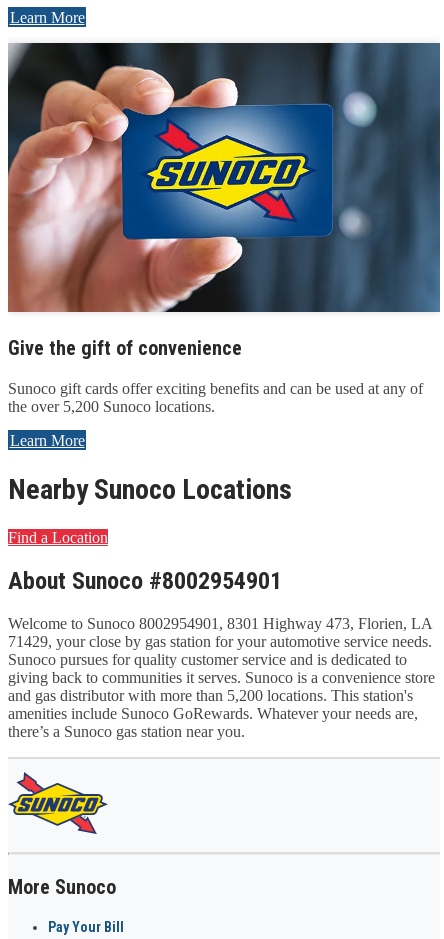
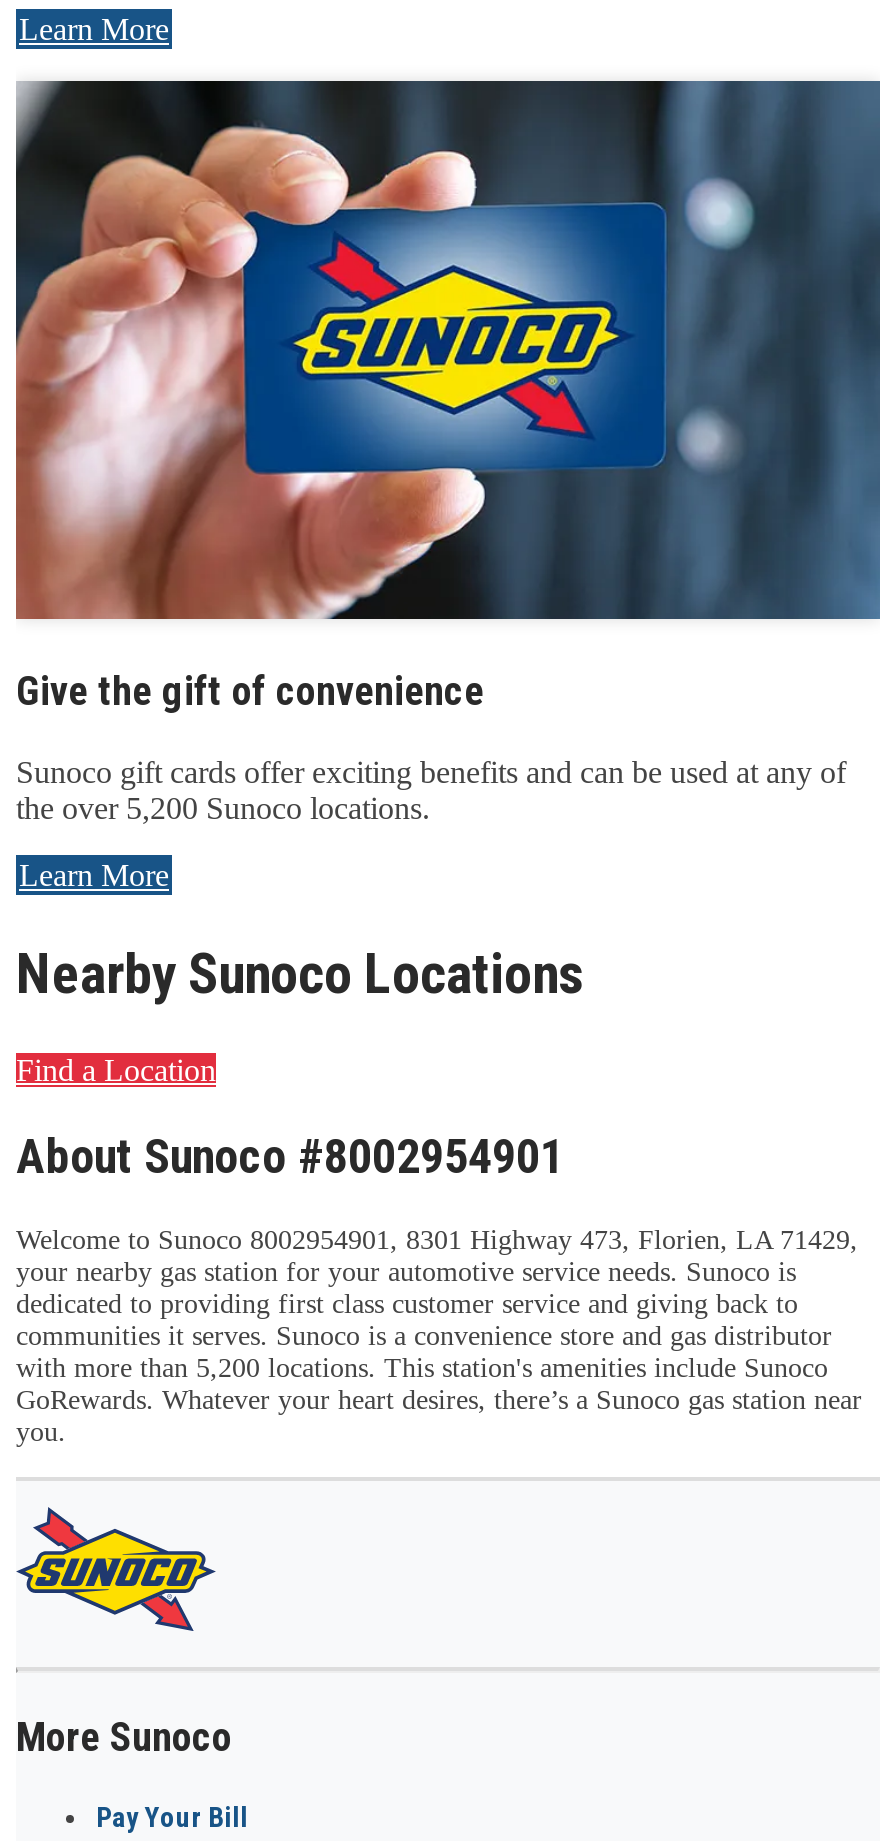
- Welcome to Sunoco 8002954901, 8301 Highway 473, Florien, LA
- 71429, your close by gas station for your automotive service needs.
- Sunoco pursues for quality customer service and is dedicated to
- giving back to communities it serves. Sunoco is a convenience store
- and gas distributor with more than 5,200 locations. This station's
- amenities include Sunoco GoRewards. Whatever your needs are,
- there’s a Sunoco gas station near you.
+ Welcome to Sunoco 8002954901, 8301 Highway 473, Florien, LA 71429,
+ your nearby gas station for your automotive service needs. Sunoco is
+ dedicated to providing first class customer service and giving back to
+ communities it serves. Sunoco is a convenience store and gas distributor
+ with more than 5,200 locations. This station's amenities include Sunoco
+ GoRewards. Whatever your heart desires, there’s a Sunoco gas station near
+ you.
